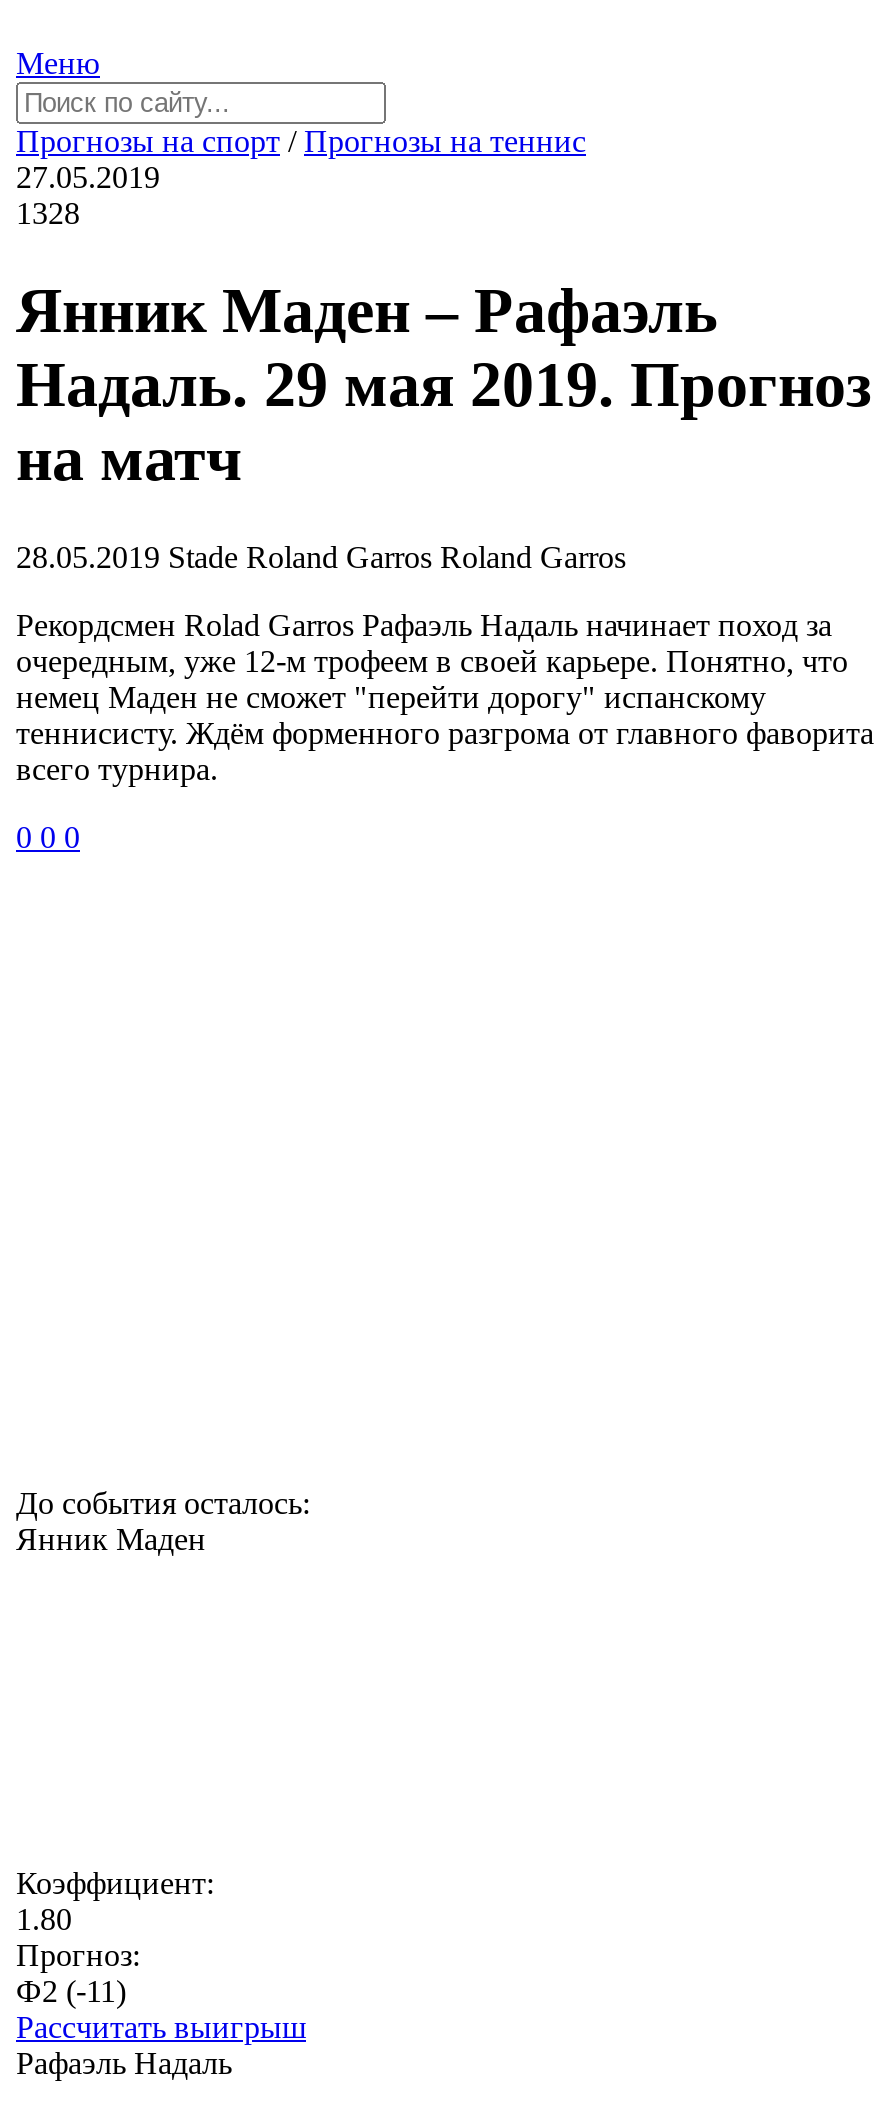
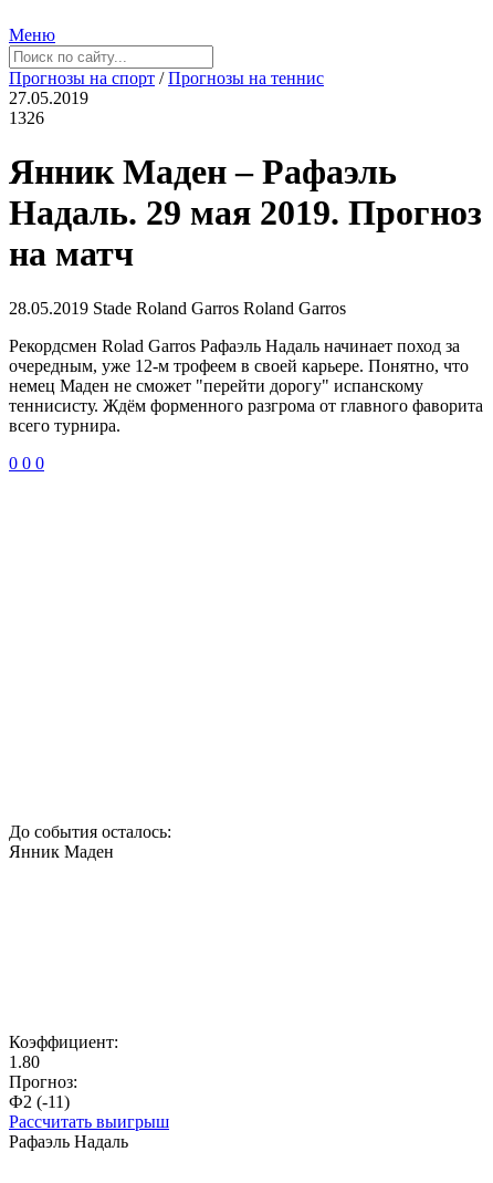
- 1328
+ 1326
